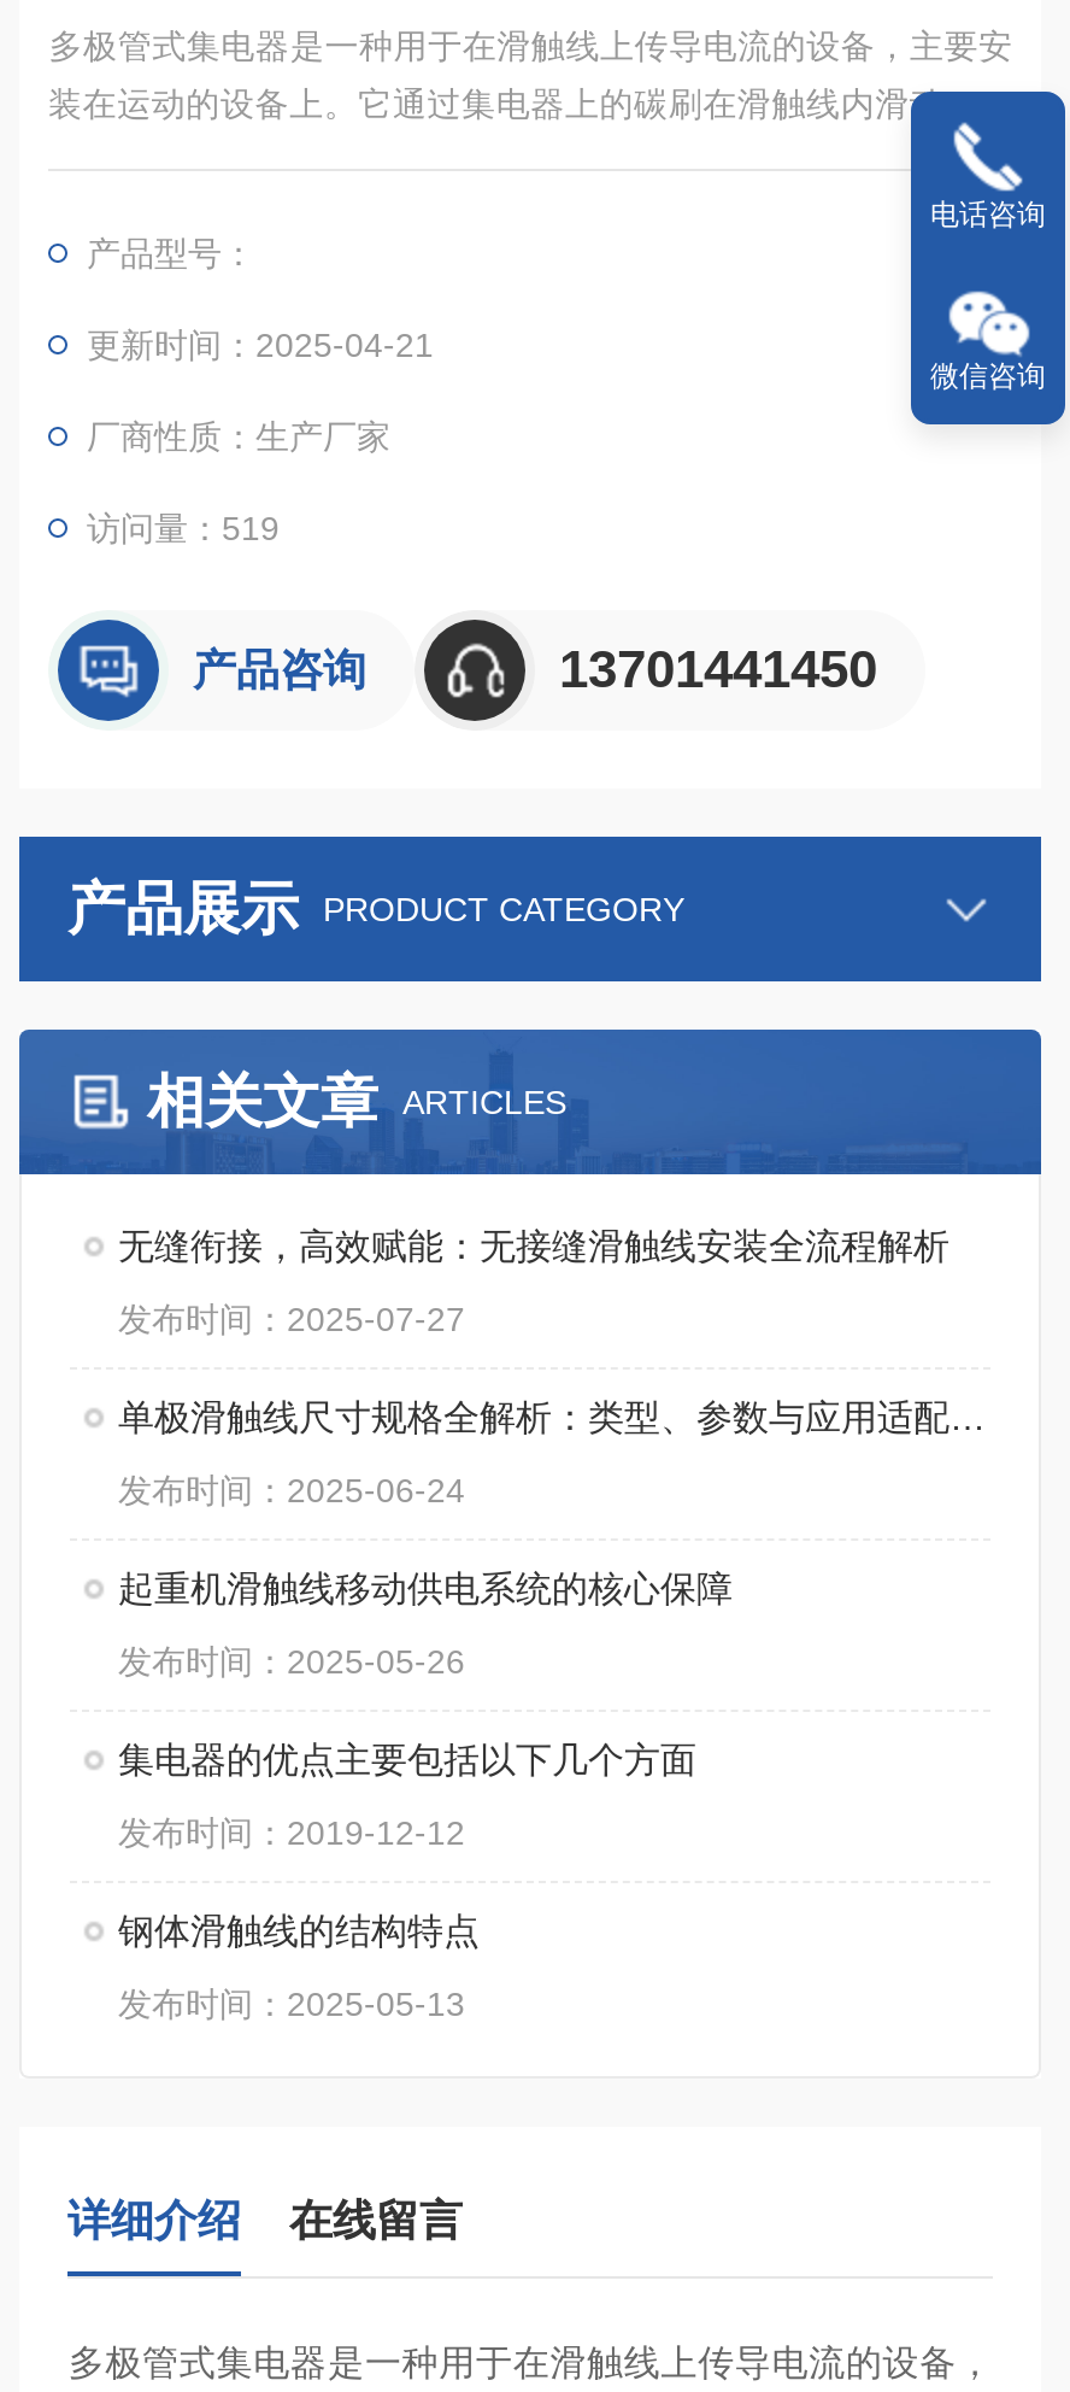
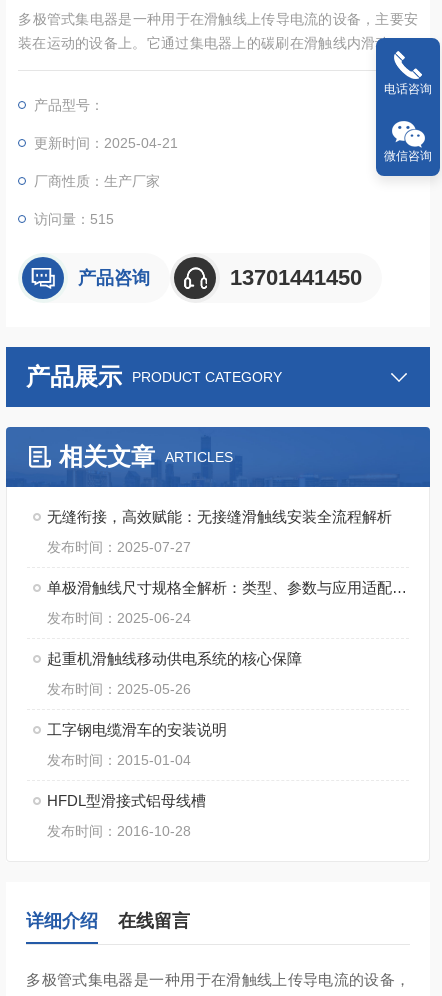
- 访问量：519
+ 访问量：515

- 集电器的优点主要包括以下几个方面
+ 工字钢电缆滑车的安装说明

- 发布时间：2019-12-12
+ 发布时间：2015-01-04

- 钢体滑触线的结构特点
+ HFDL型滑接式铝母线槽

- 发布时间：2025-05-13
+ 发布时间：2016-10-28
